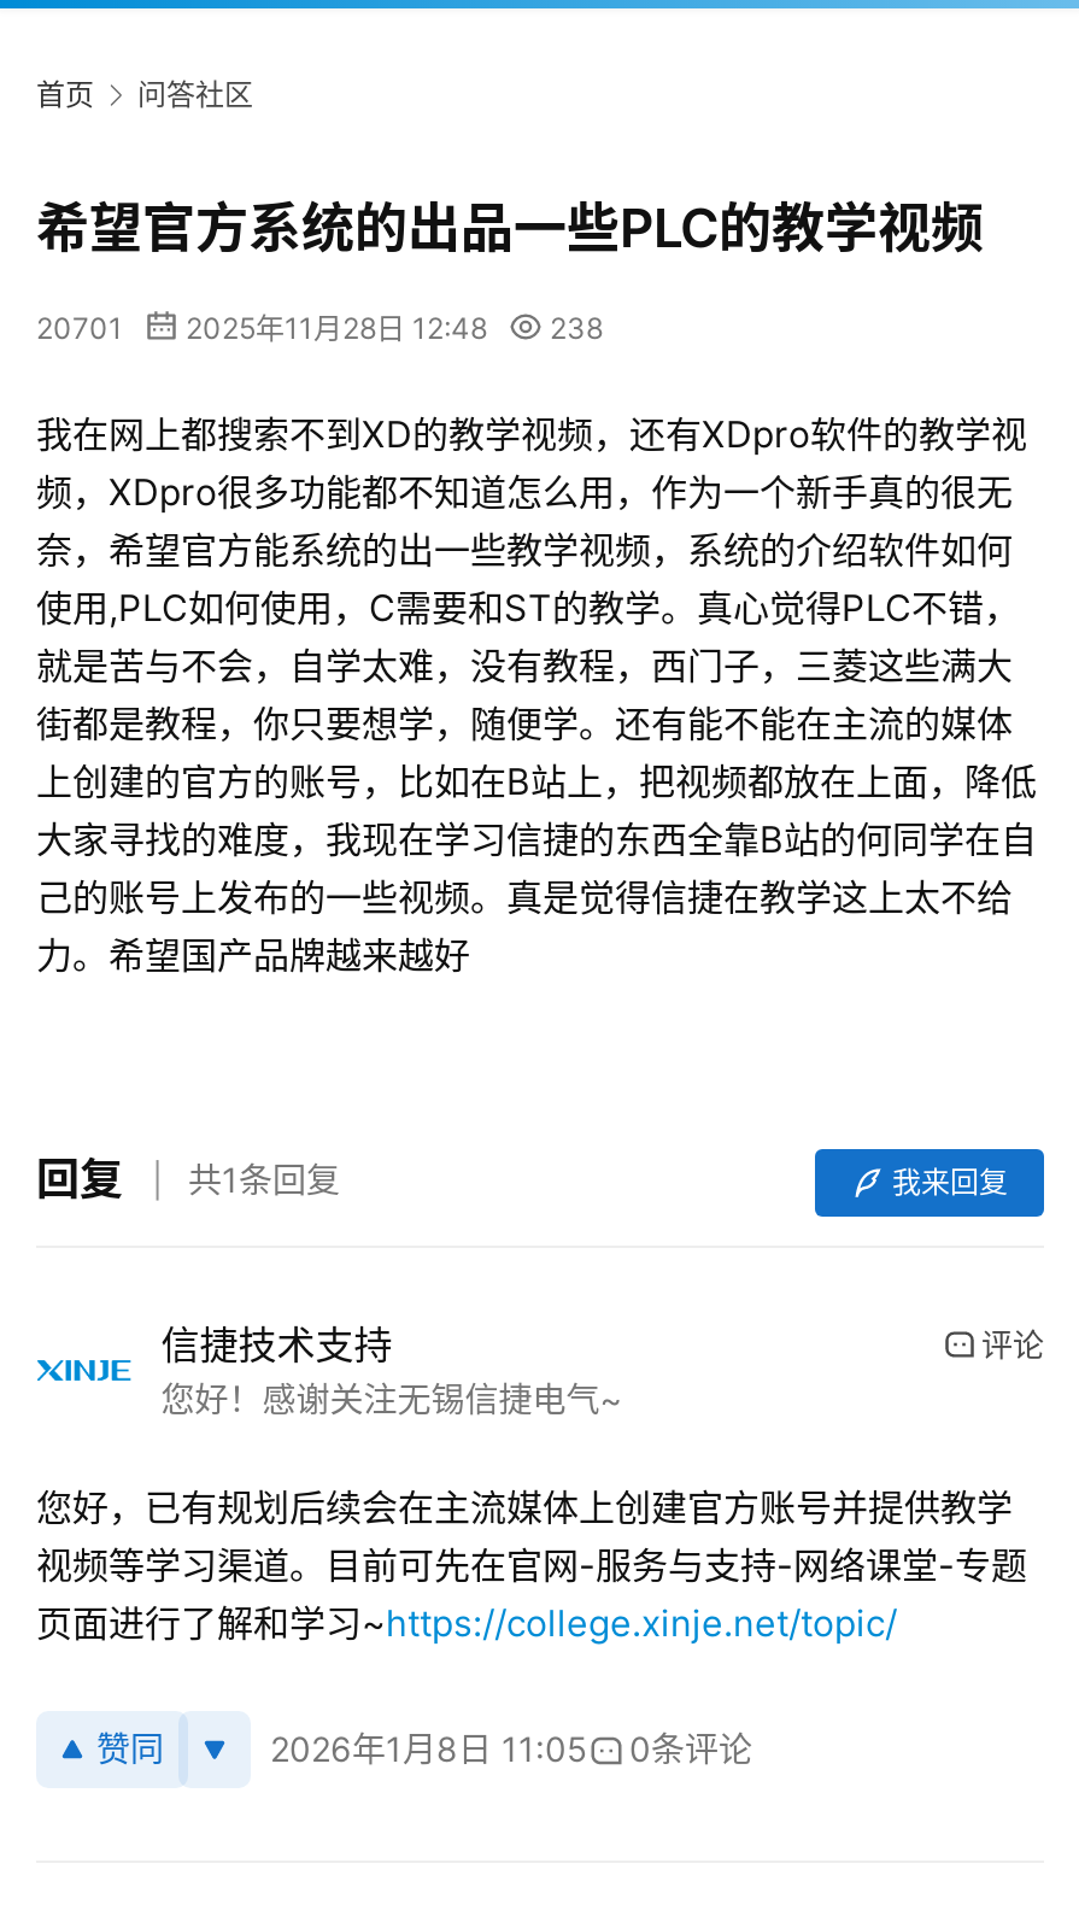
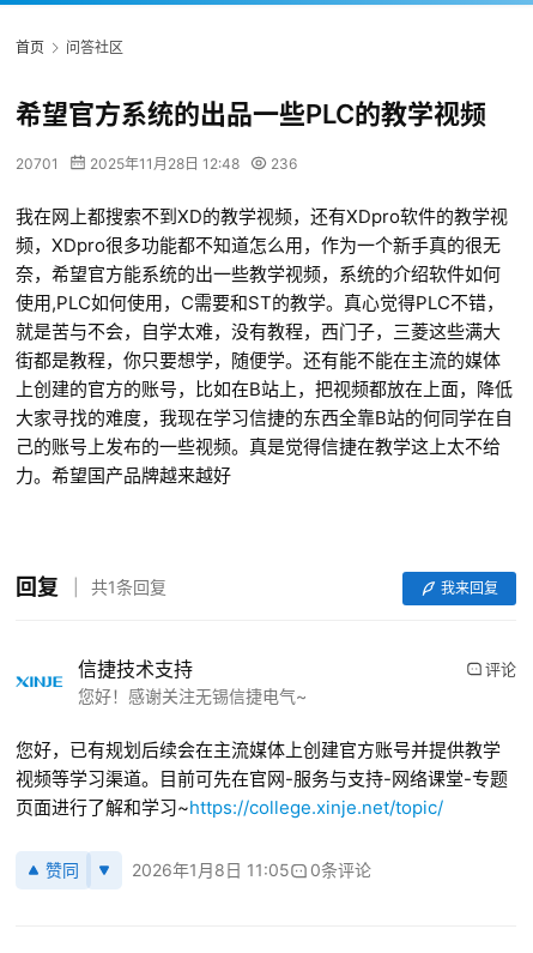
- 20701 2025年11月28日 12:48 238
+ 20701 2025年11月28日 12:48 236
